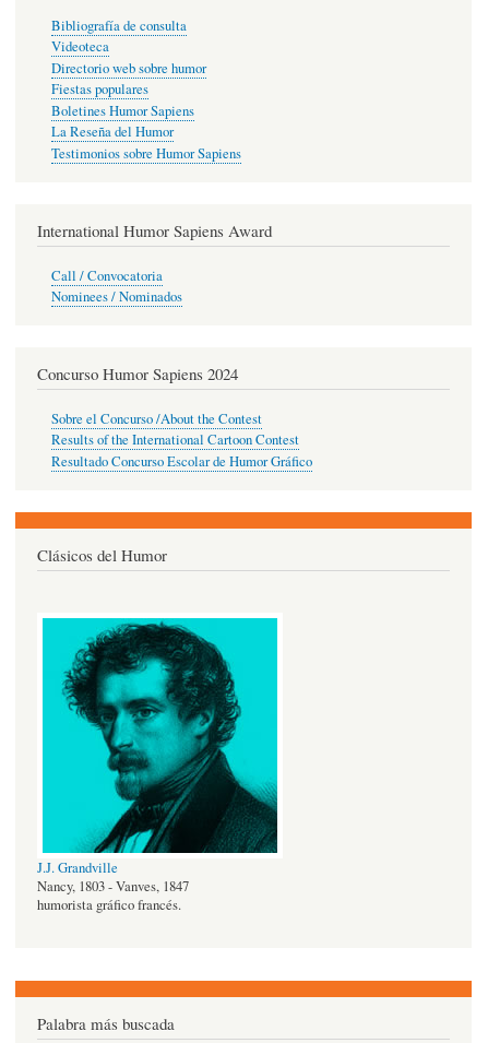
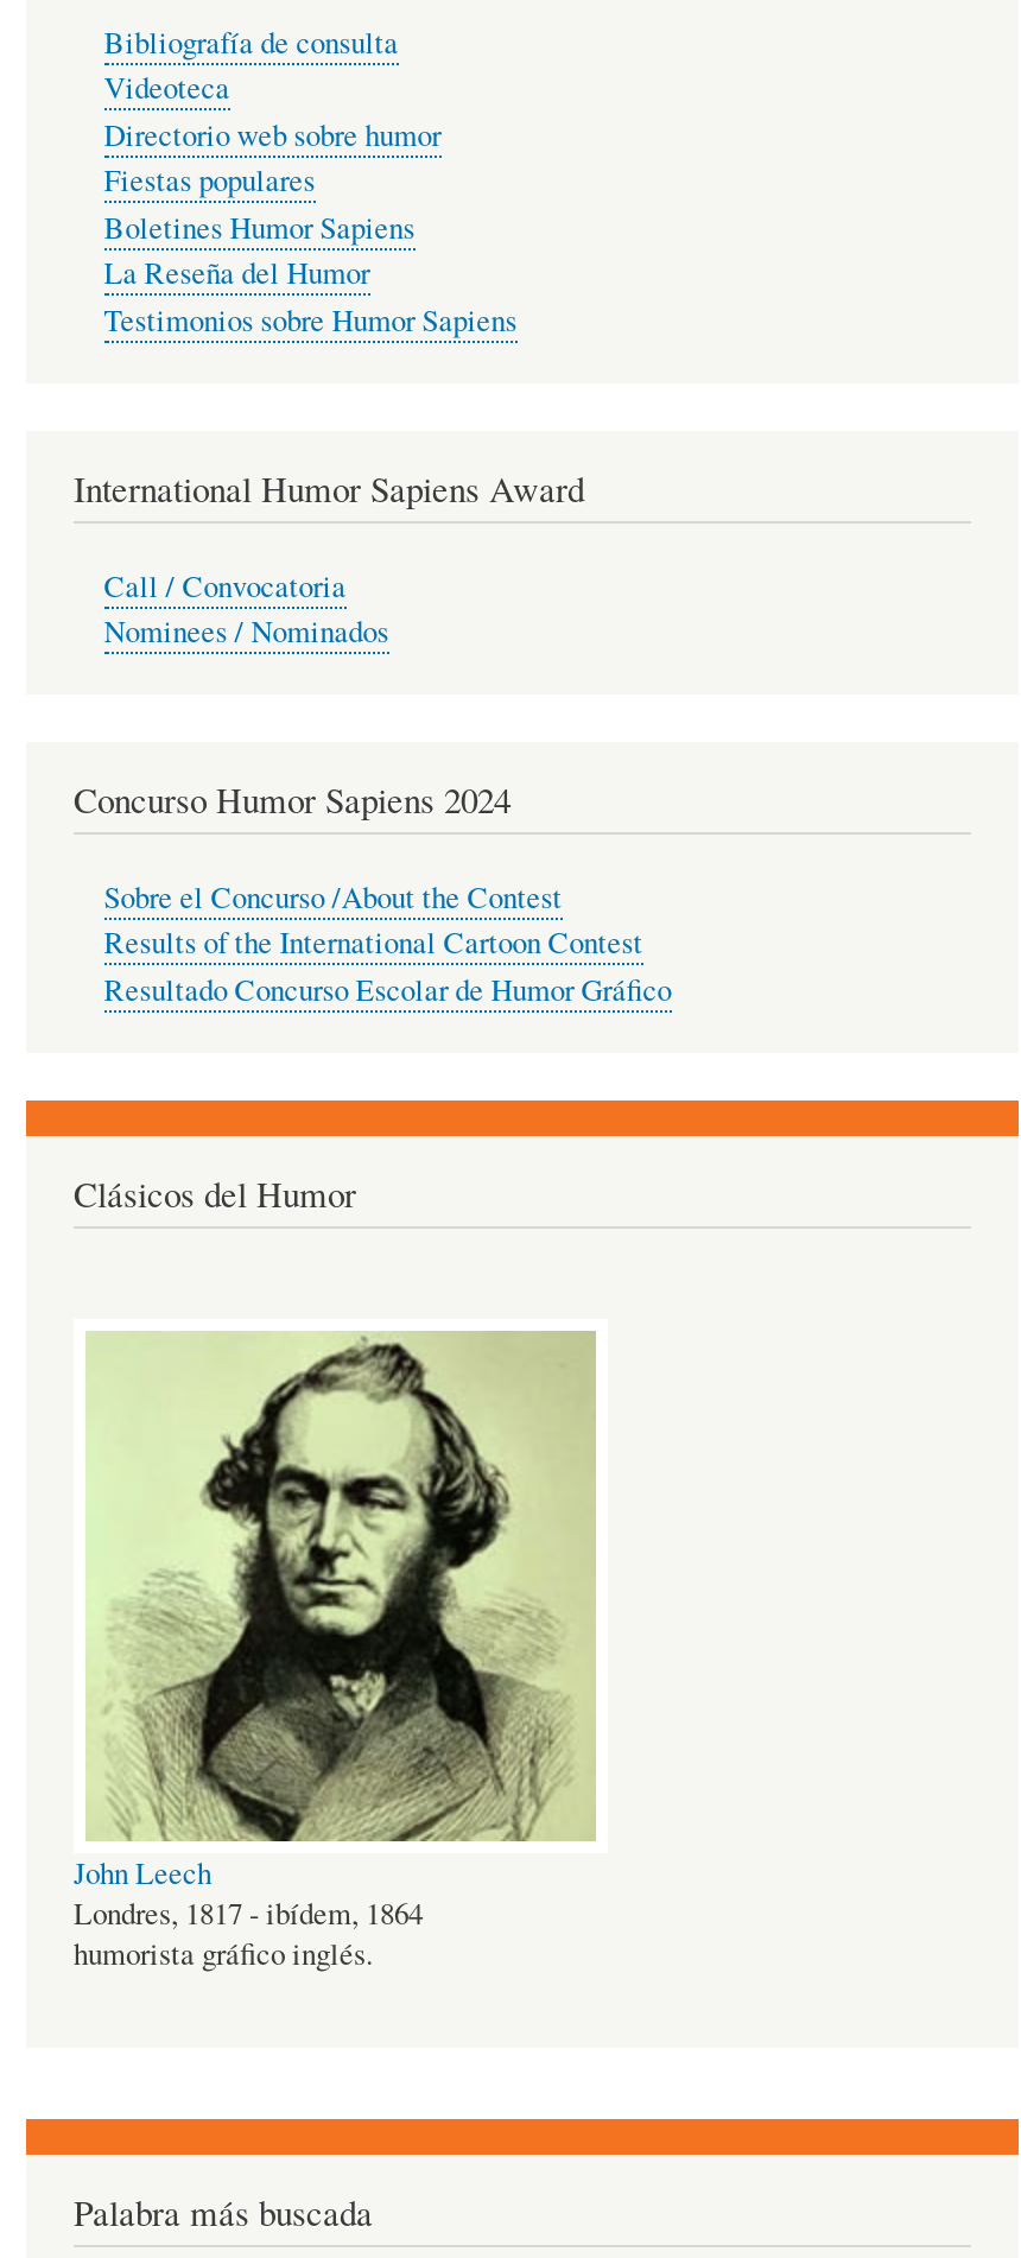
- [image]
- J.J. Grandville
- Nancy, 1803 - Vanves, 1847
- humorista gráfico francés.
+ [image]
+ John Leech
+ Londres, 1817 - ibídem, 1864
+ humorista gráfico inglés.
